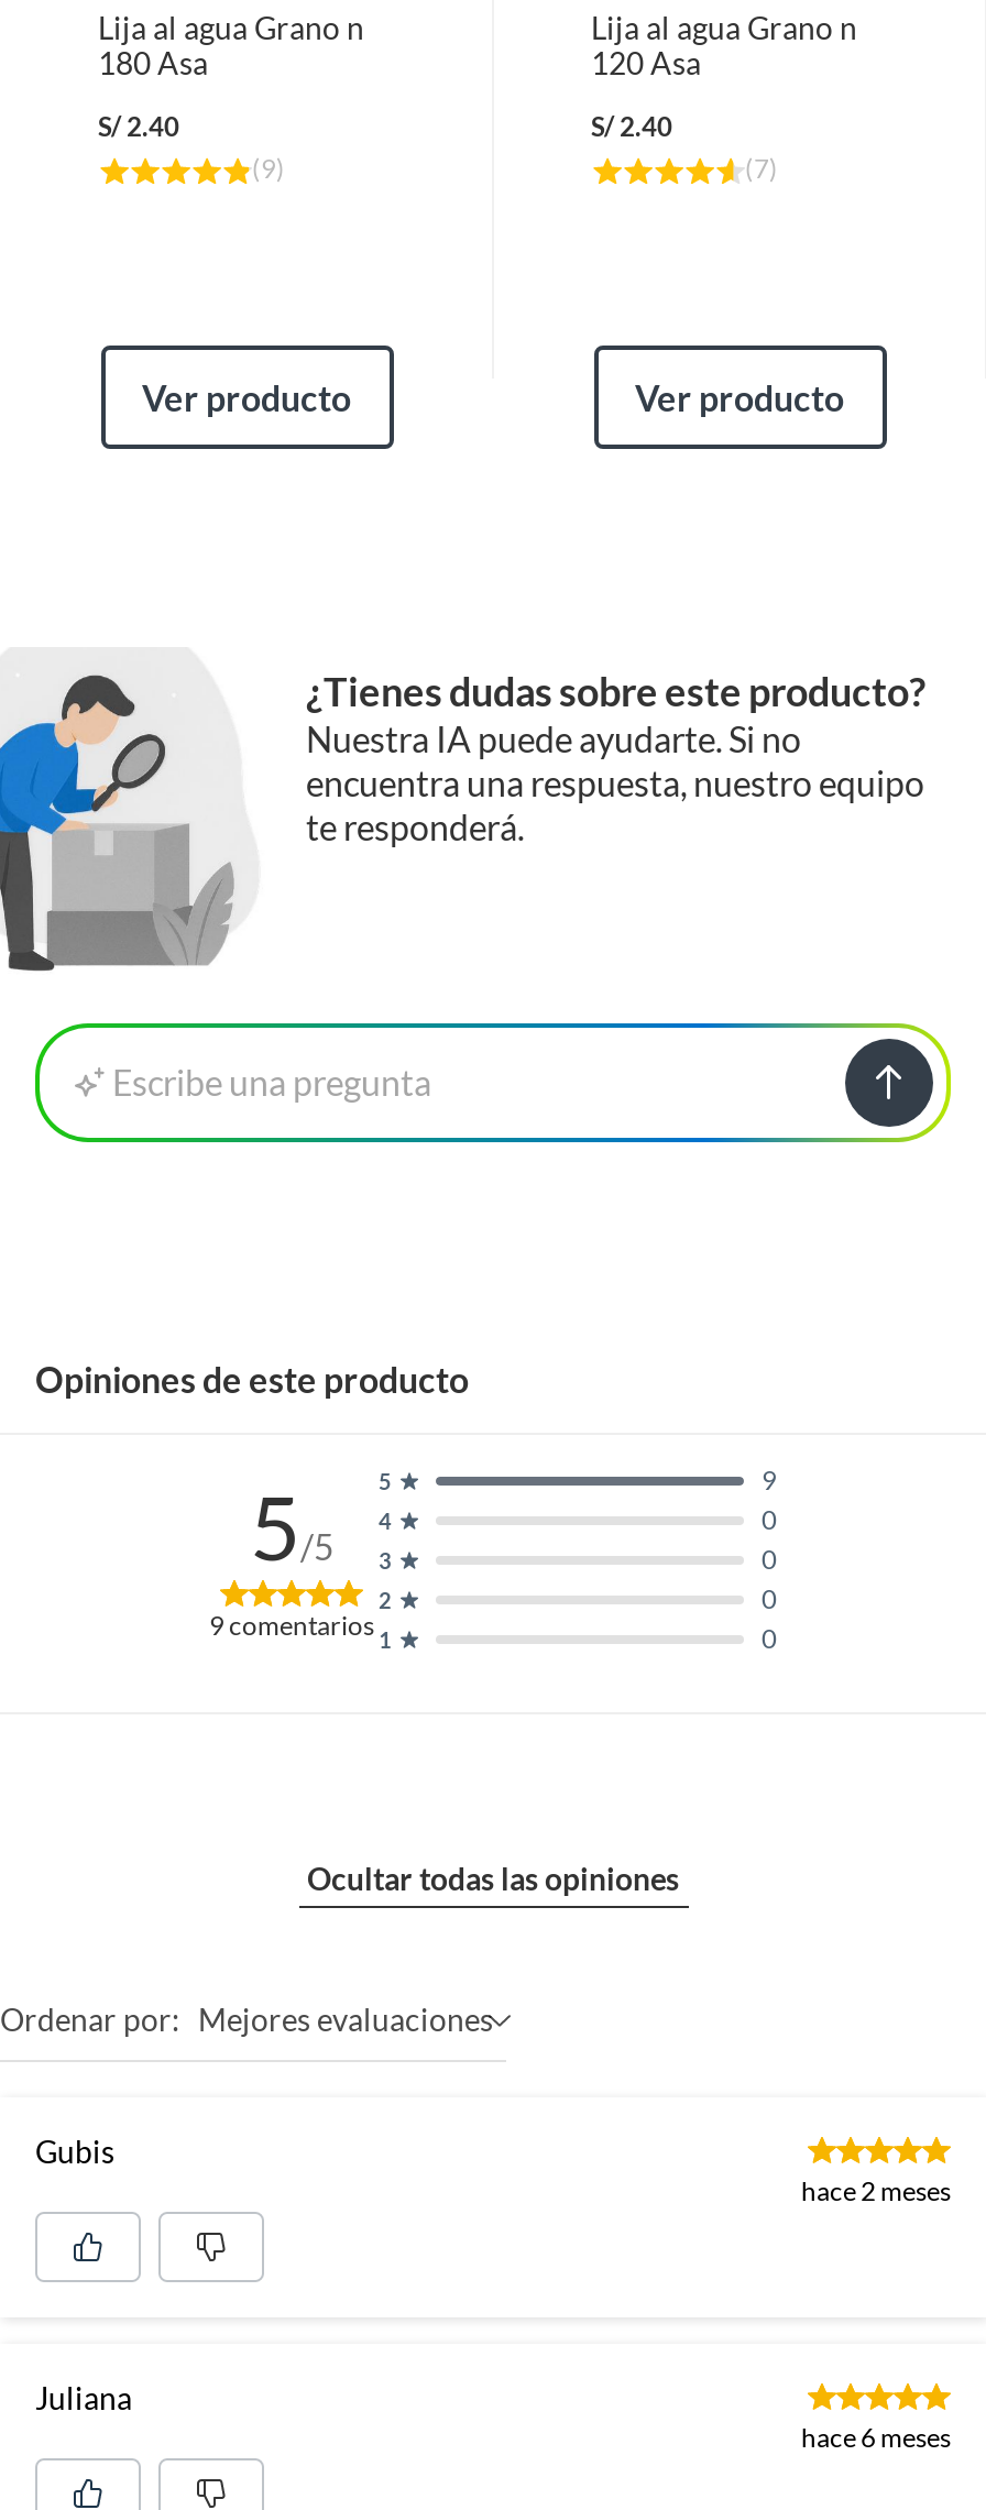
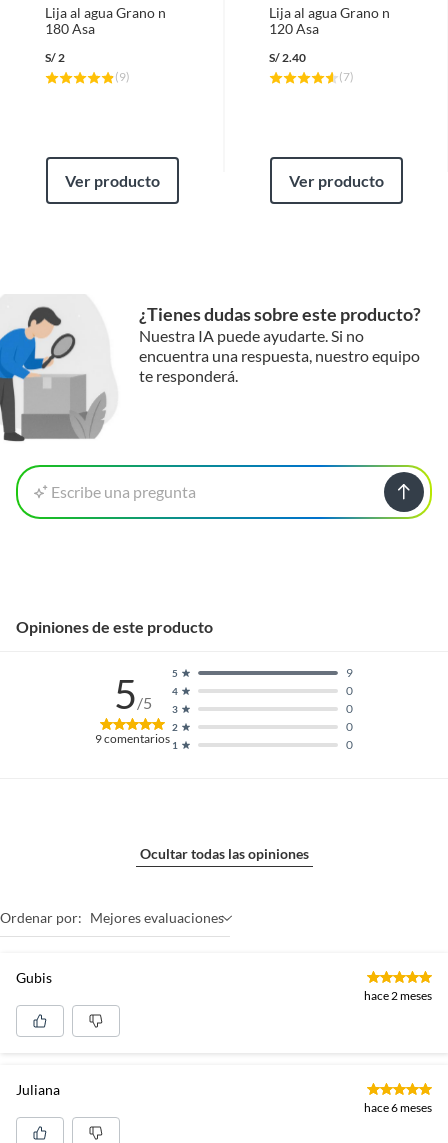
- S/ 2.40
+ S/ 2
